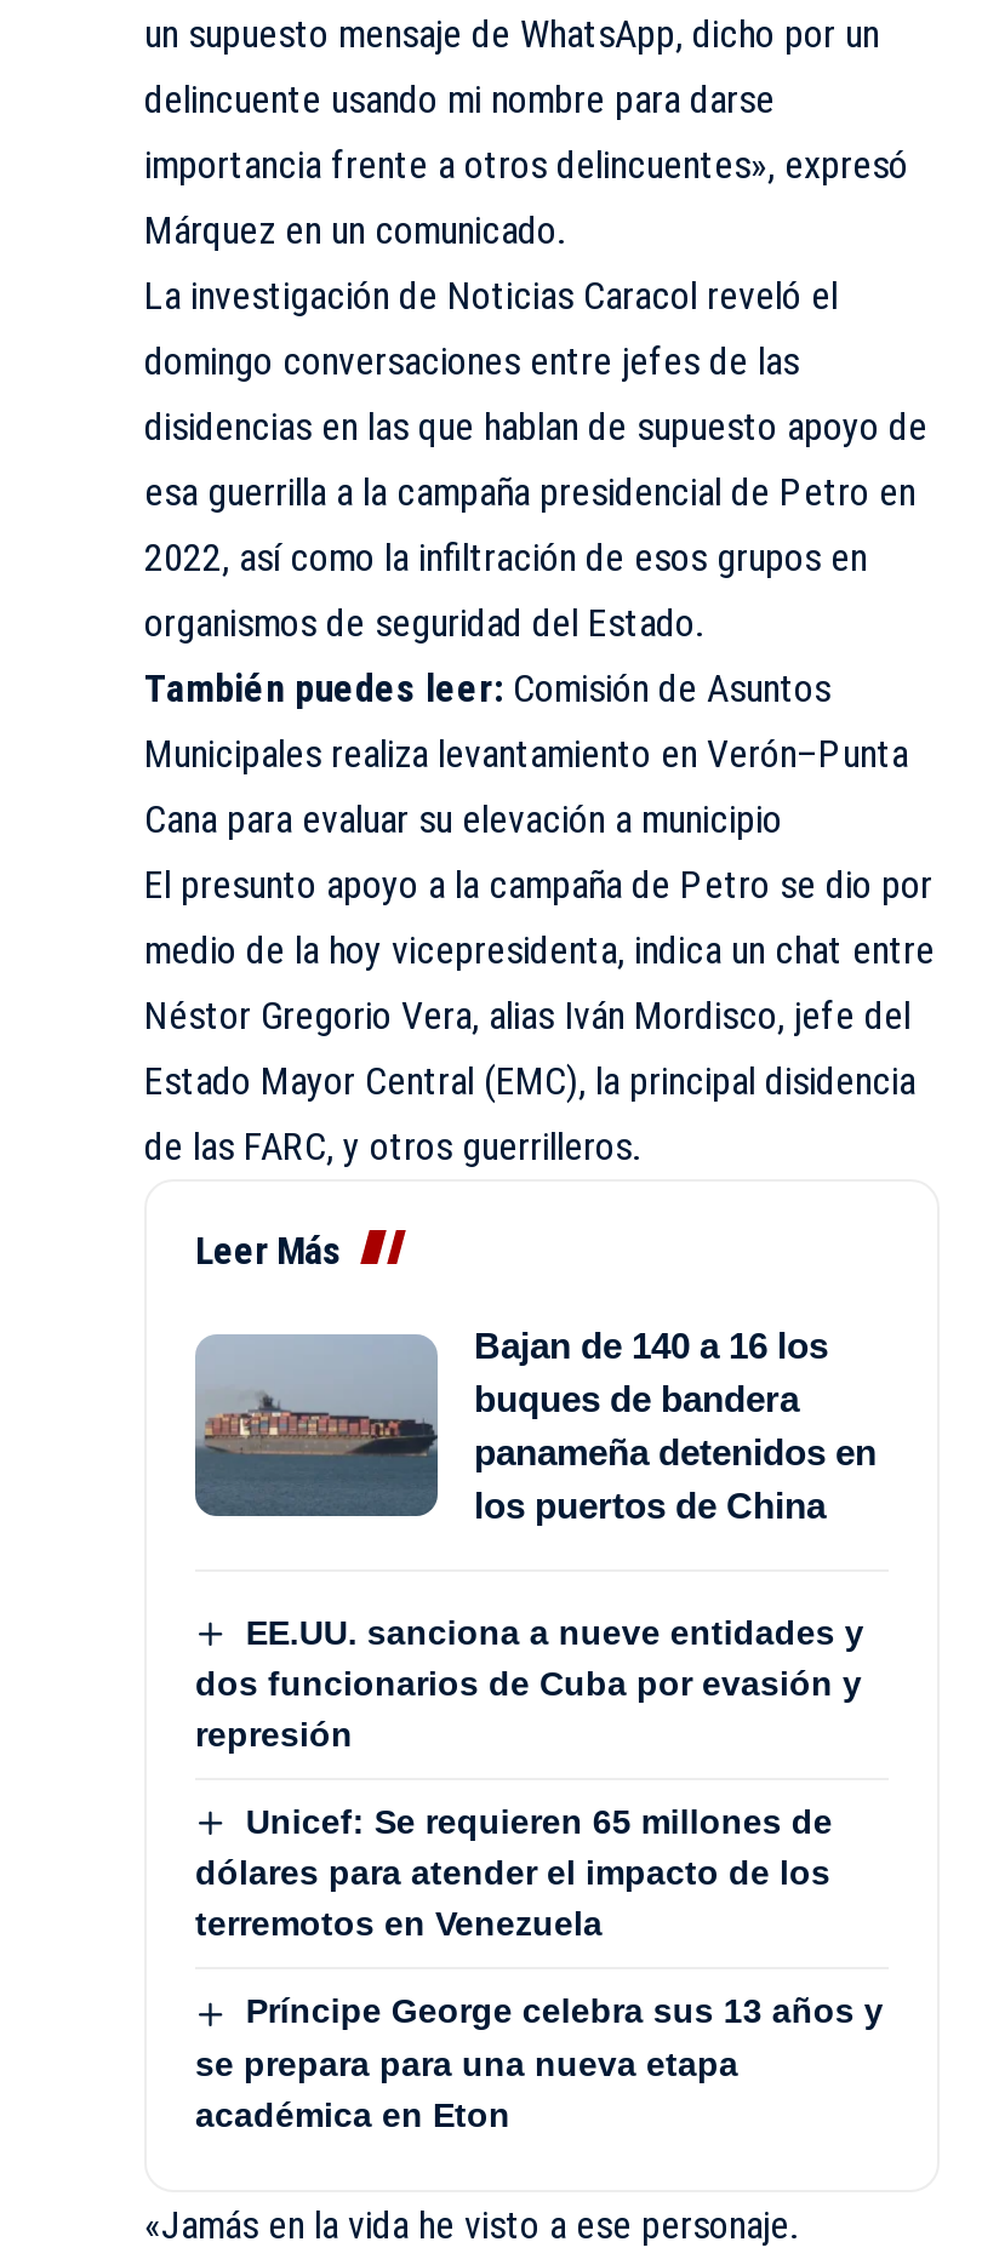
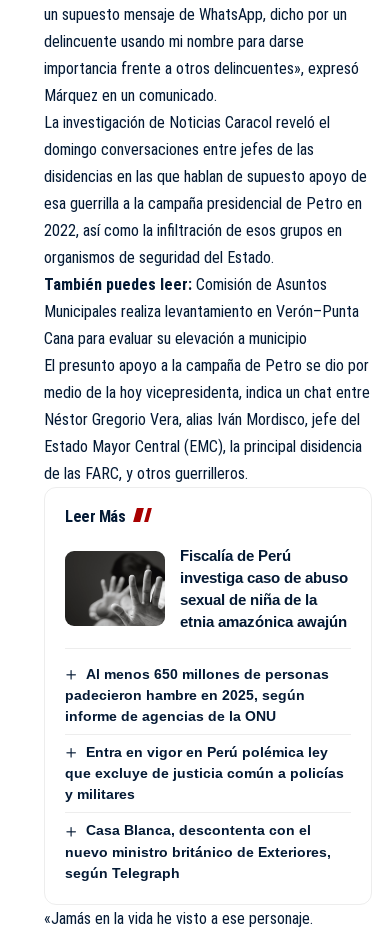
- [image]
- Bajan de 140 a 16 los
- buques de bandera
- panameña detenidos en
- los puertos de China
+ [image]
+ Fiscalía de Perú
+ investiga caso de abuso
+ sexual de niña de la
+ etnia amazónica awajún

- EE.UU. sanciona a nueve entidades y
- dos funcionarios de Cuba por evasión y
- represión
+ Al menos 650 millones de personas
+ padecieron hambre en 2025, según
+ informe de agencias de la ONU

- Unicef: Se requieren 65 millones de
- dólares para atender el impacto de los
- terremotos en Venezuela
+ Entra en vigor en Perú polémica ley
+ que excluye de justicia común a policías
+ y militares

- Príncipe George celebra sus 13 años y
- se prepara para una nueva etapa
- académica en Eton
+ Casa Blanca, descontenta con el
+ nuevo ministro británico de Exteriores,
+ según Telegraph
